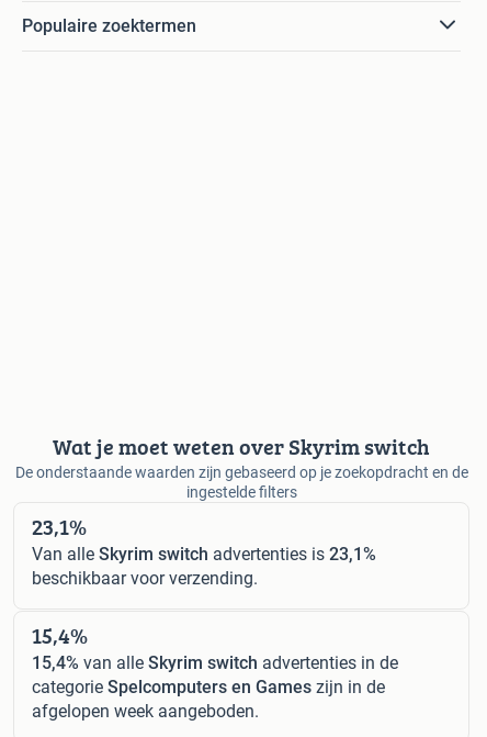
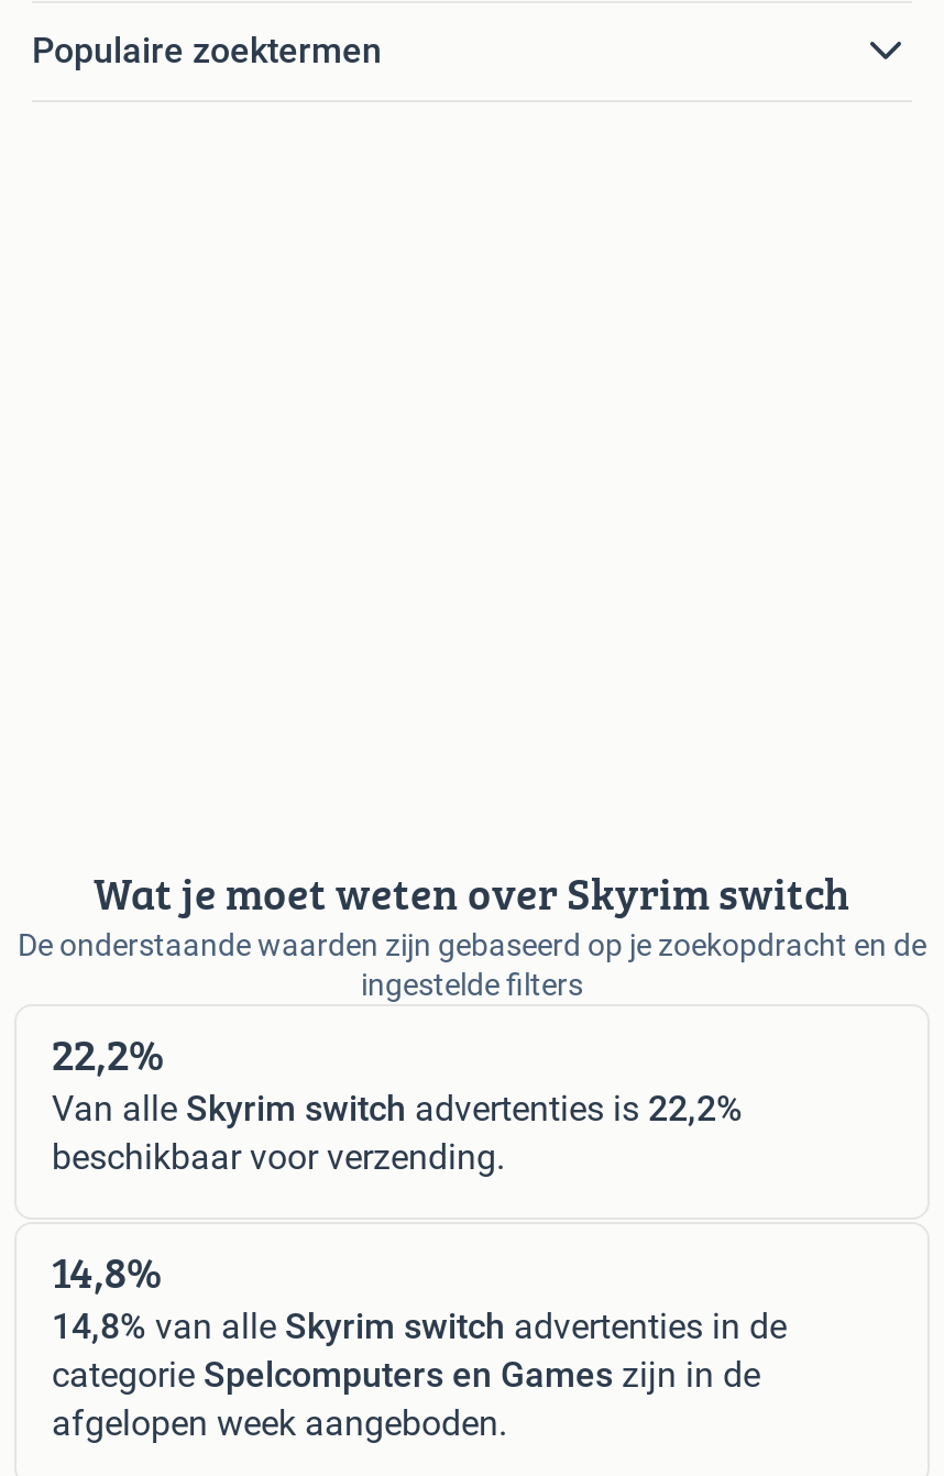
- 23,1%
+ 22,2%

- Van alle Skyrim switch advertenties is 23,1%
+ Van alle Skyrim switch advertenties is 22,2%

- 15,4%
+ 14,8%

- 15,4% van alle Skyrim switch advertenties in de
+ 14,8% van alle Skyrim switch advertenties in de
